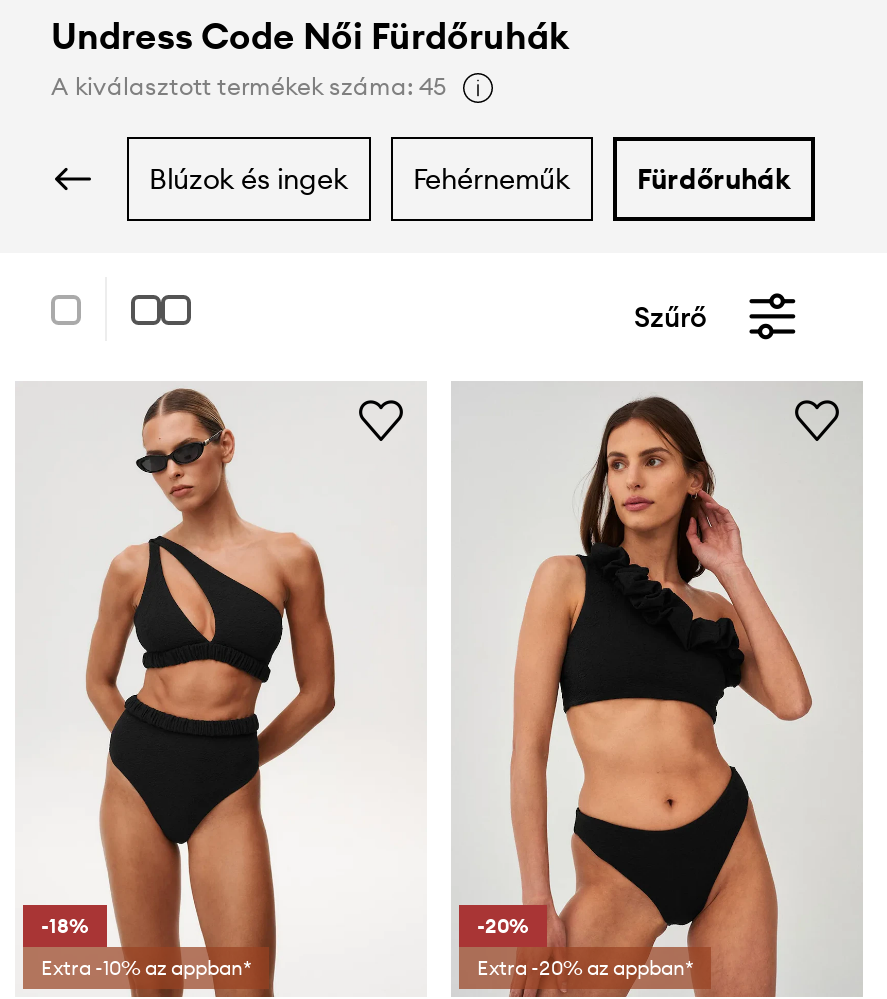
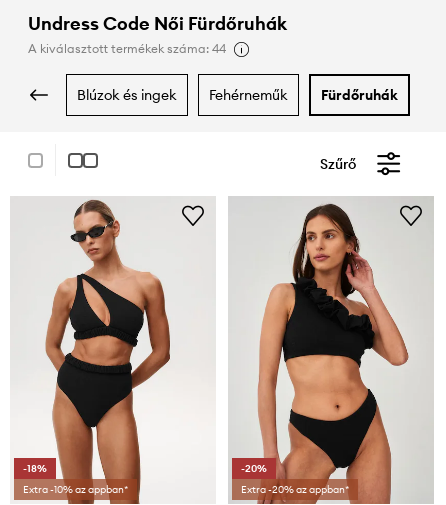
- A kiválasztott termékek száma: 45
+ A kiválasztott termékek száma: 44
